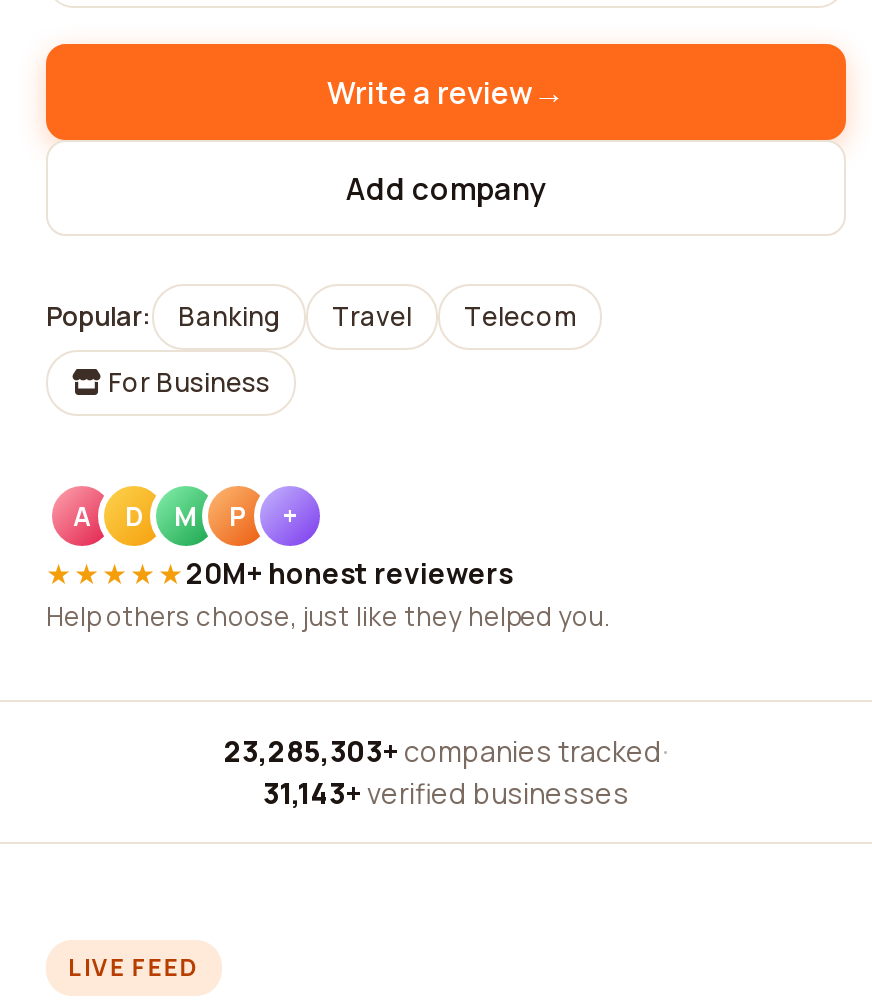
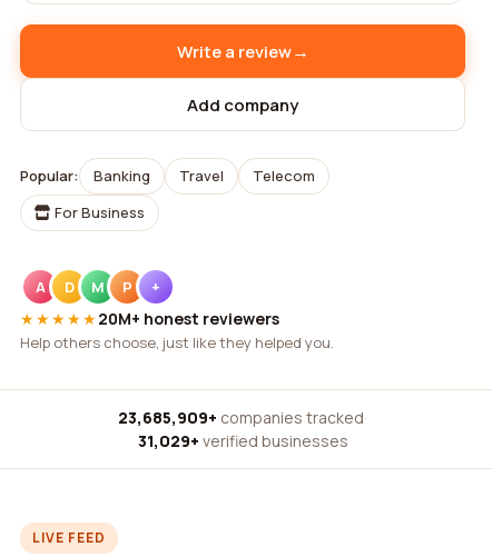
- 23,285,303+ companies tracked ·
+ 23,685,909+ companies tracked ·

- 31,143+ verified businesses
+ 31,029+ verified businesses
